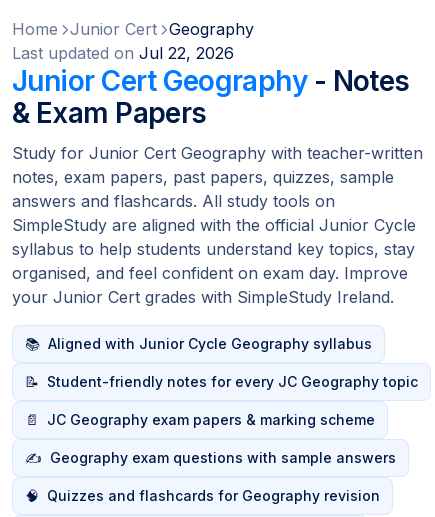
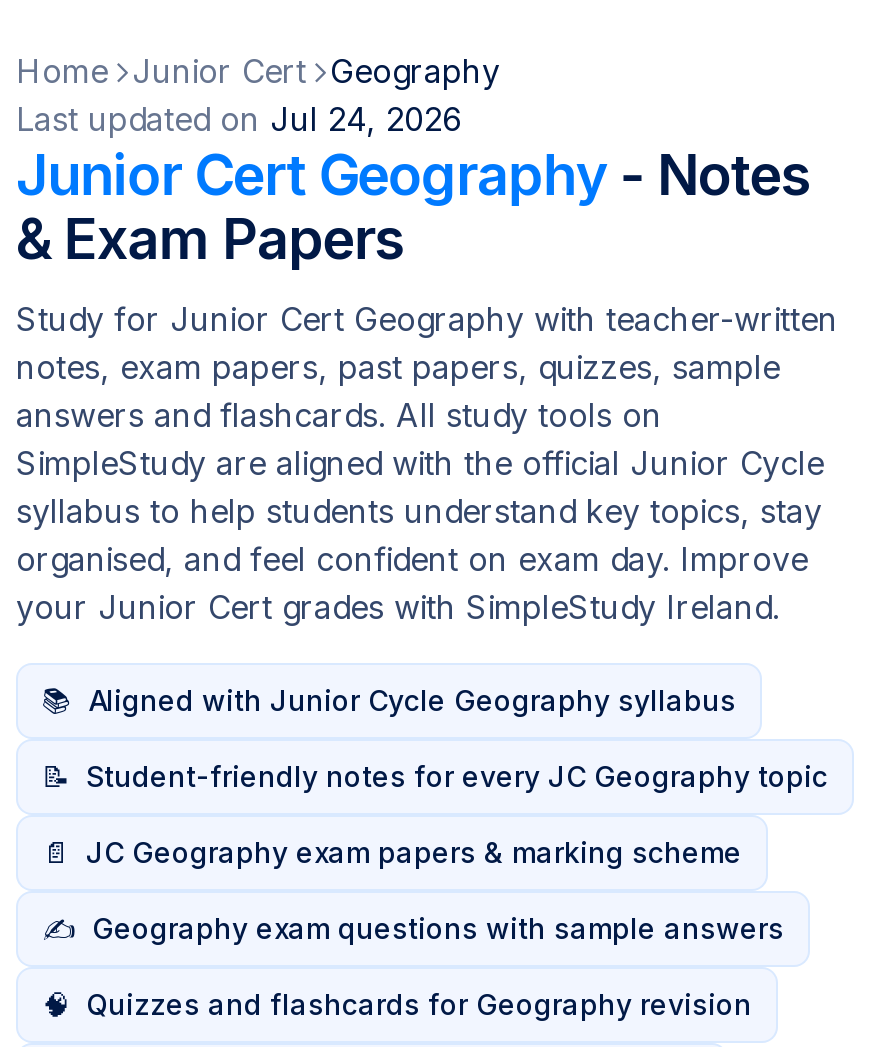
- Last updated on Jul 22, 2026
+ Last updated on Jul 24, 2026
